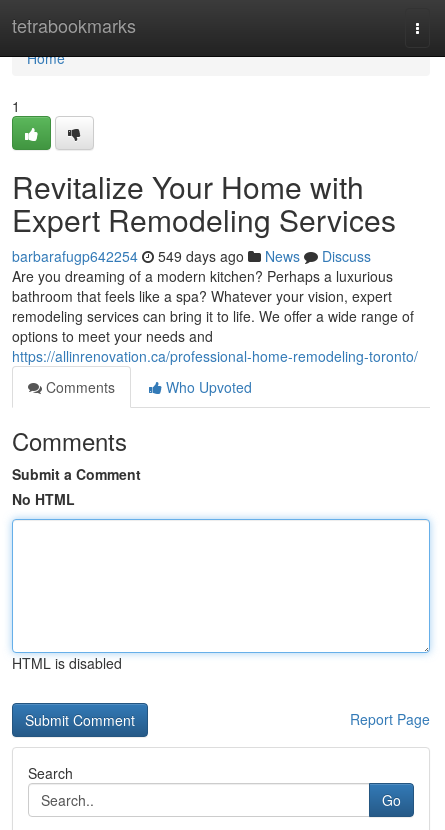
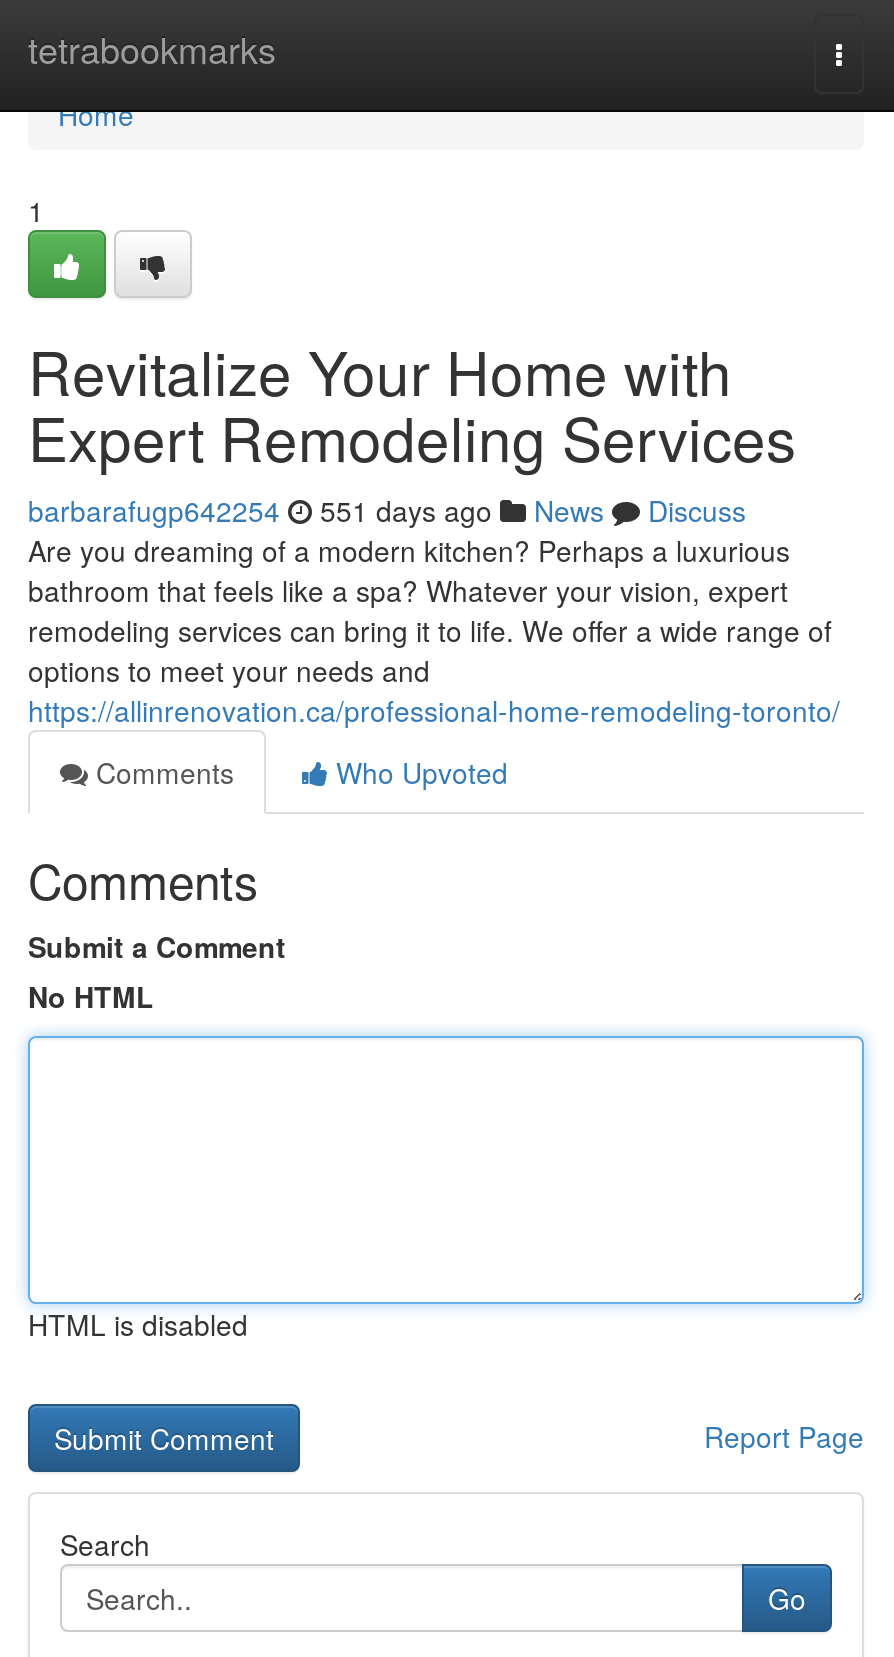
- barbarafugp642254 549 days ago News Discuss
+ barbarafugp642254 551 days ago News Discuss
